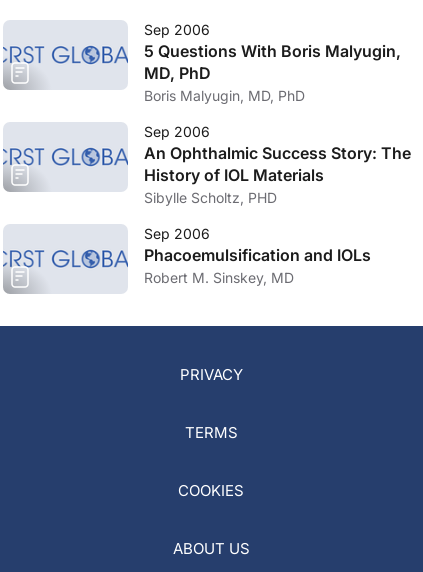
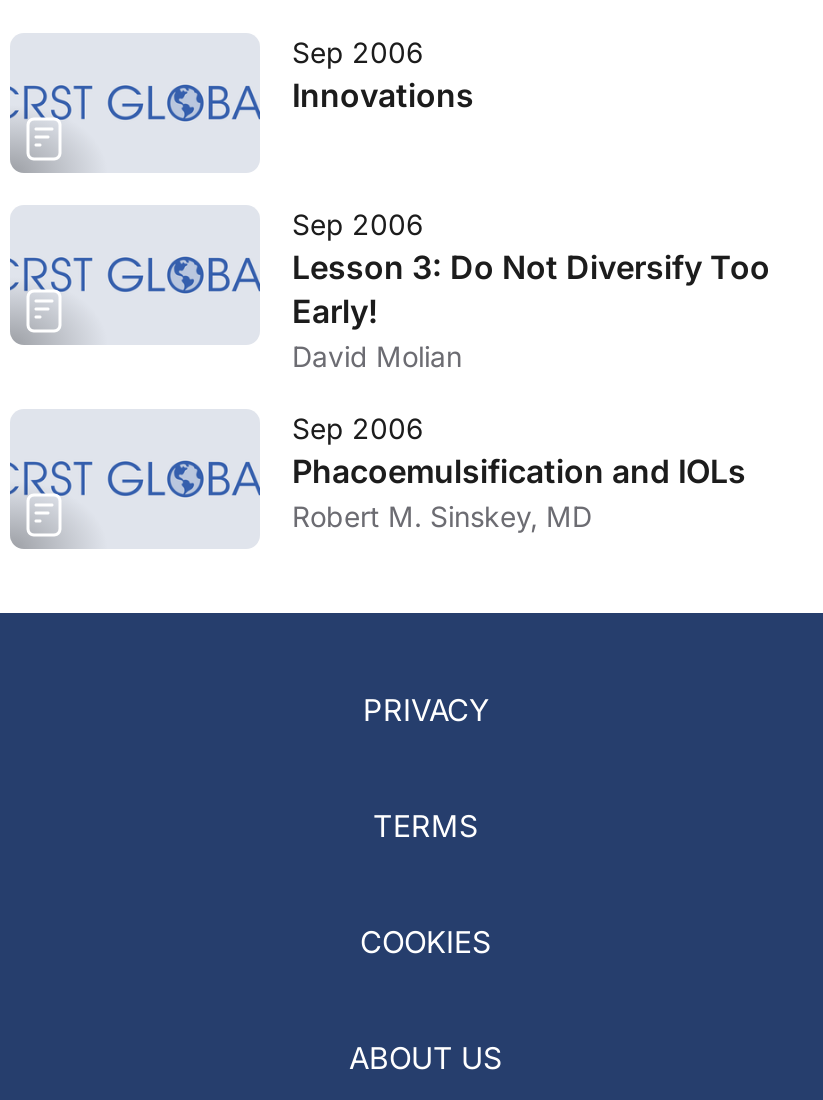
- 5 Questions With Boris Malyugin,
- MD, PhD
- Boris Malyugin, MD, PhD
+ Innovations

- An Ophthalmic Success Story: The
- History of IOL Materials
- Sibylle Scholtz, PHD
+ Lesson 3: Do Not Diversify Too
+ Early!
+ David Molian
